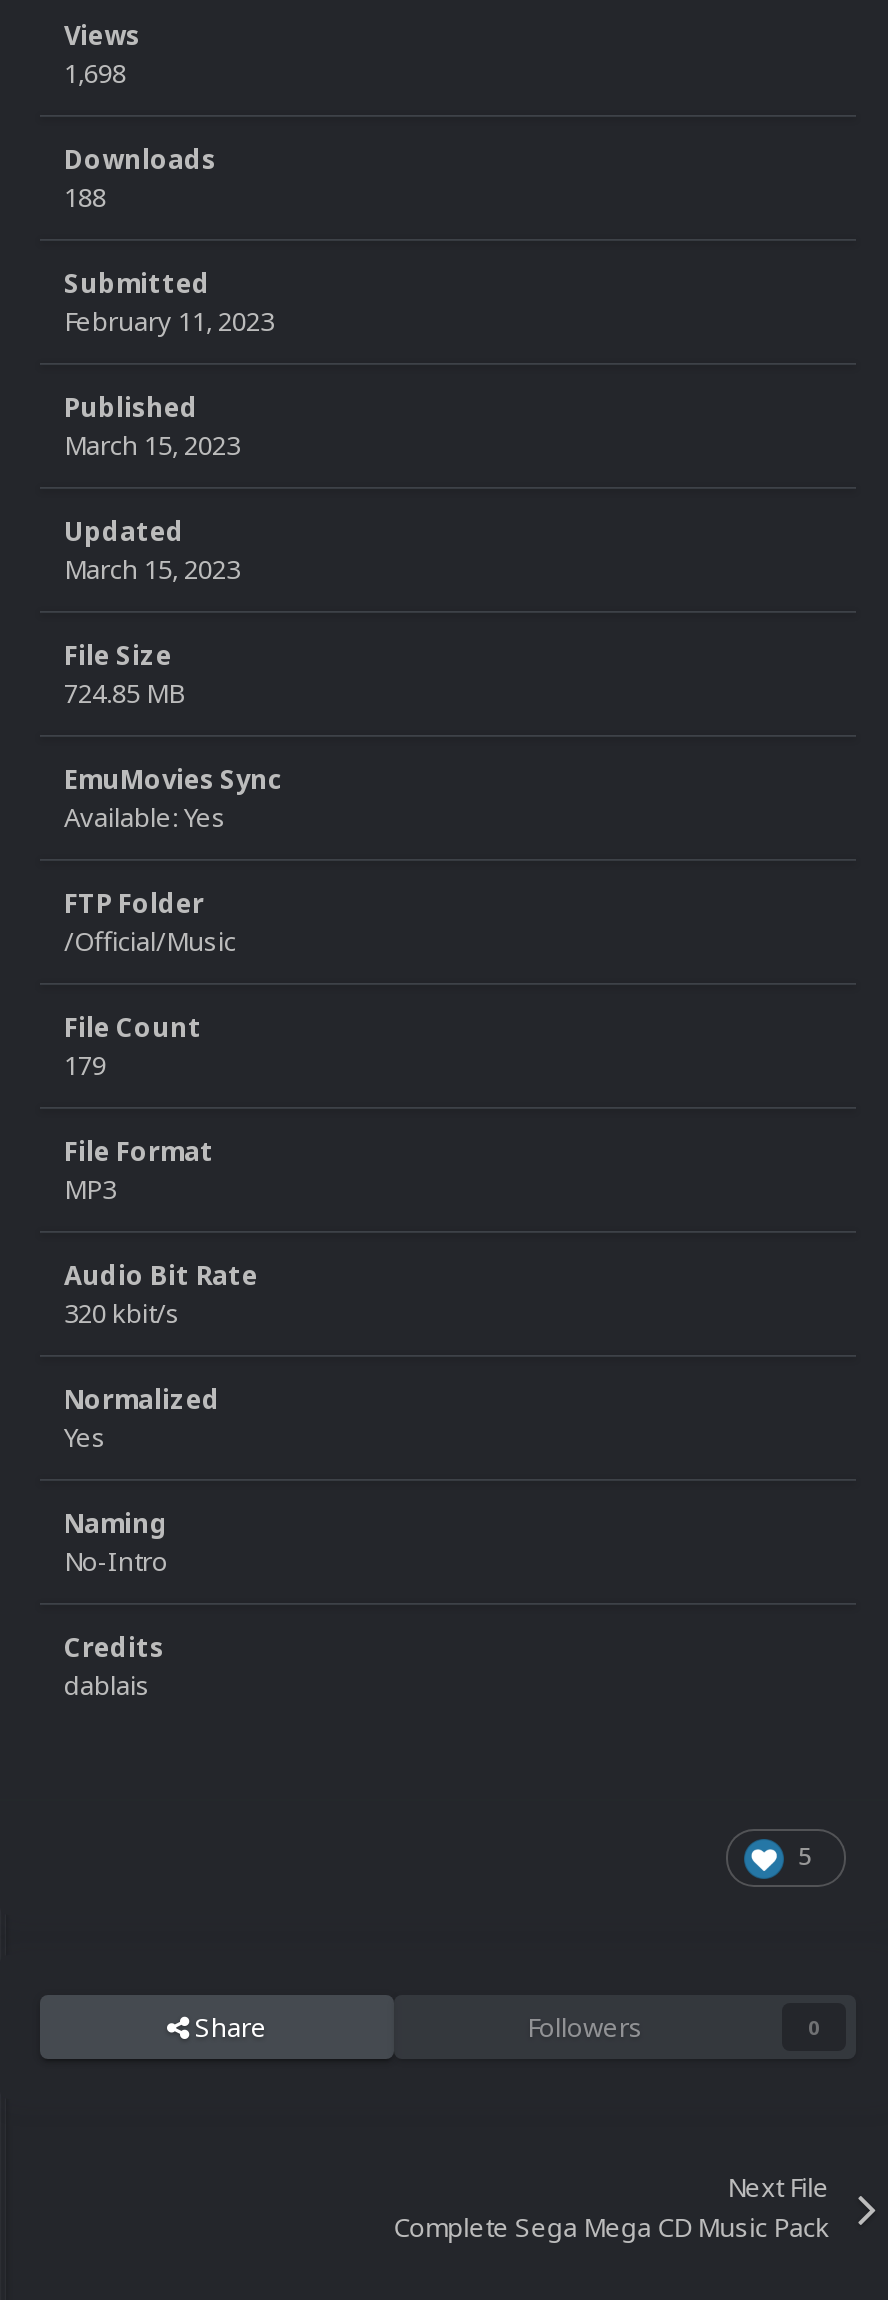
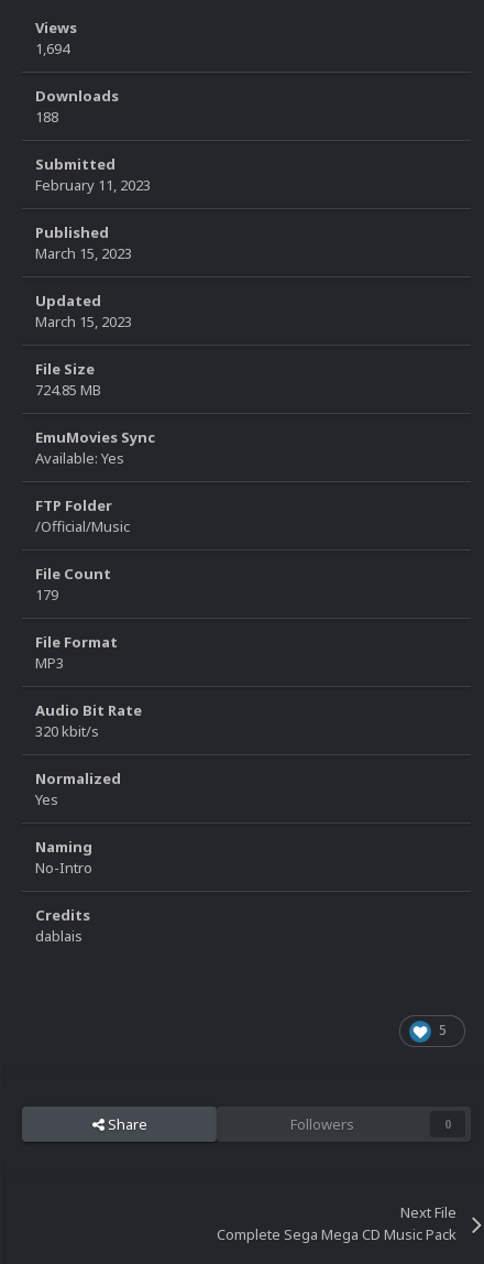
- 1,698
+ 1,694
